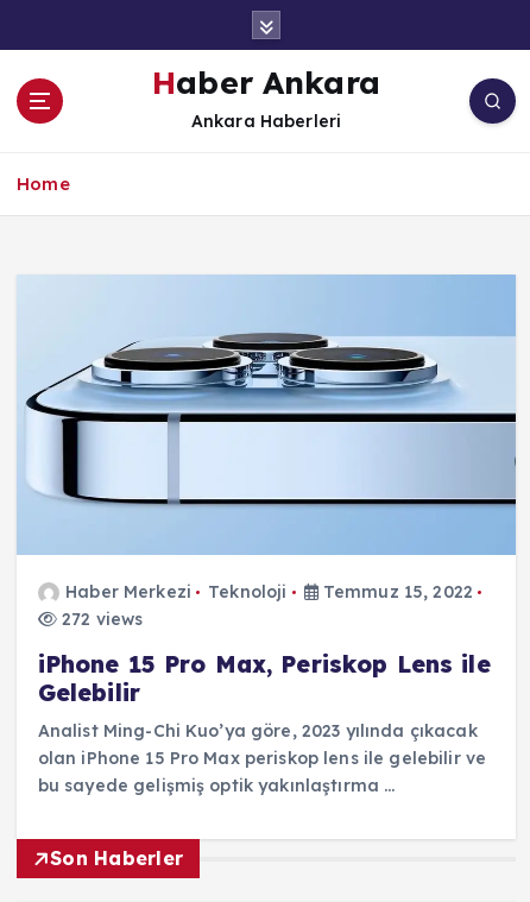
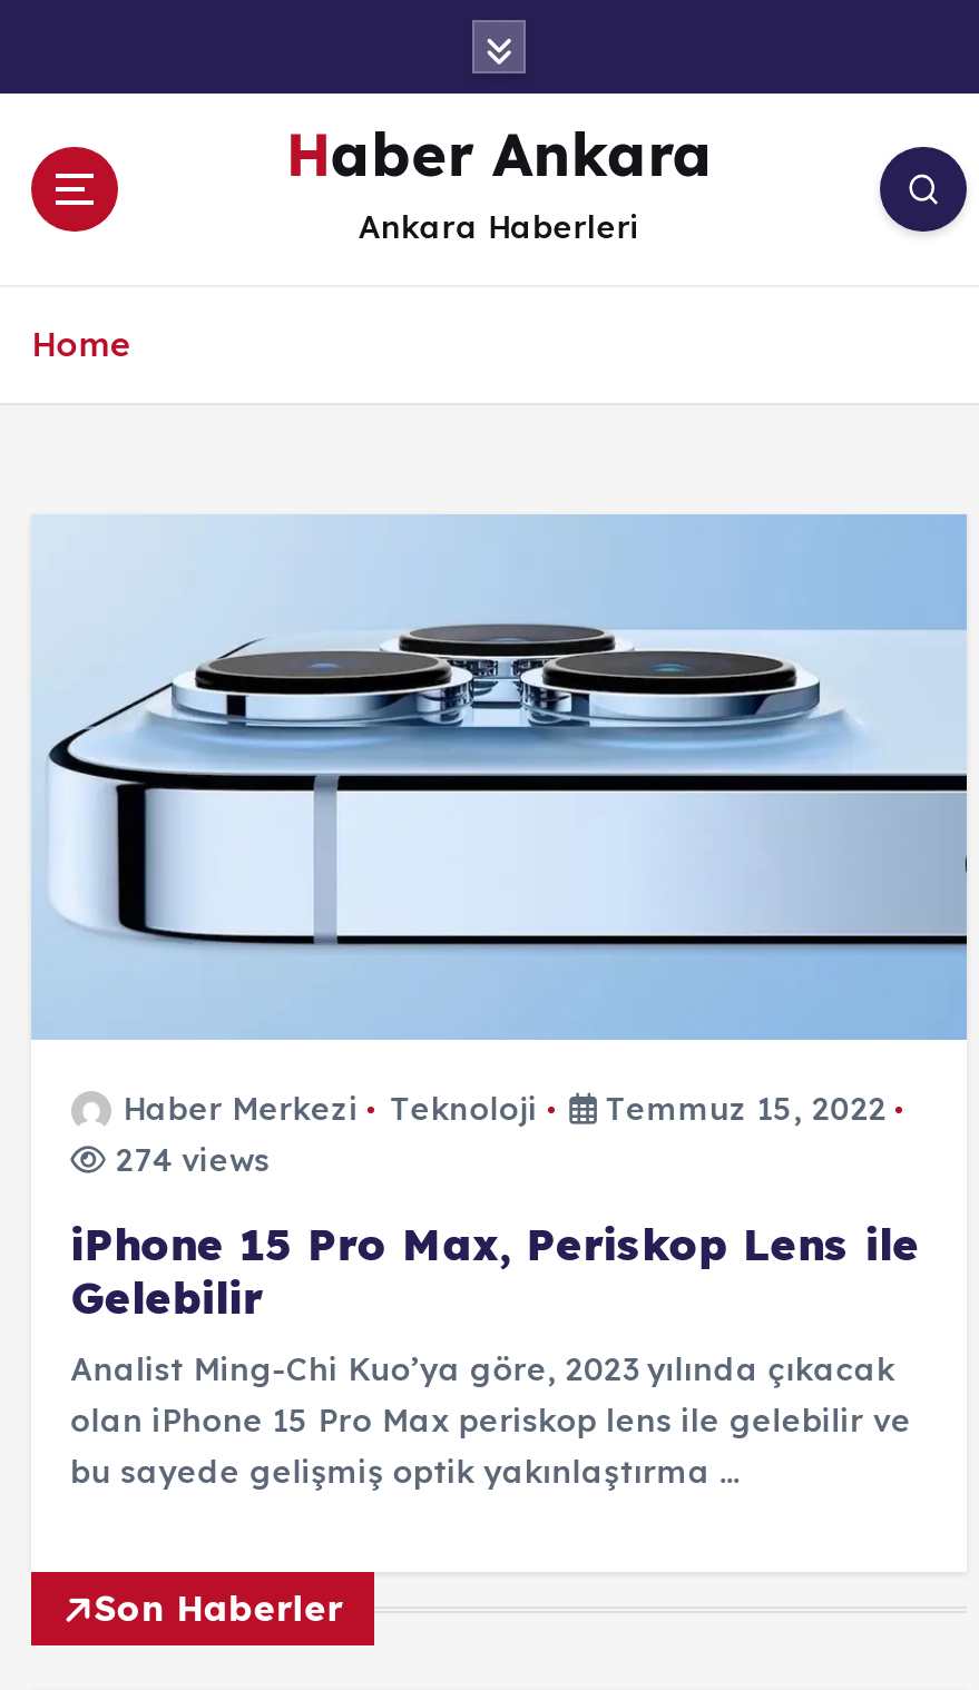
- 272 views
+ 274 views
